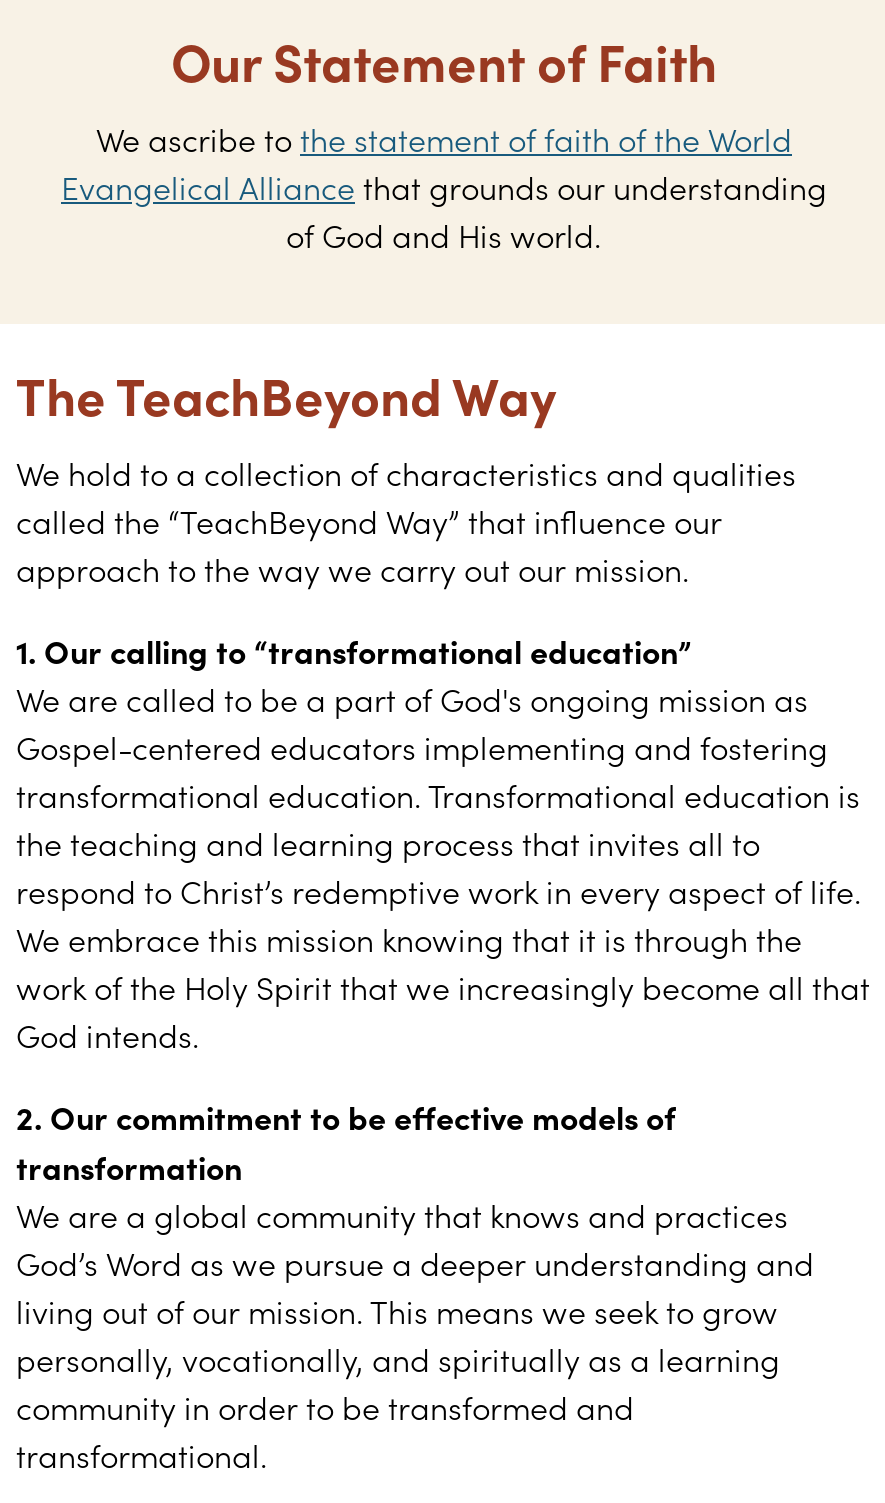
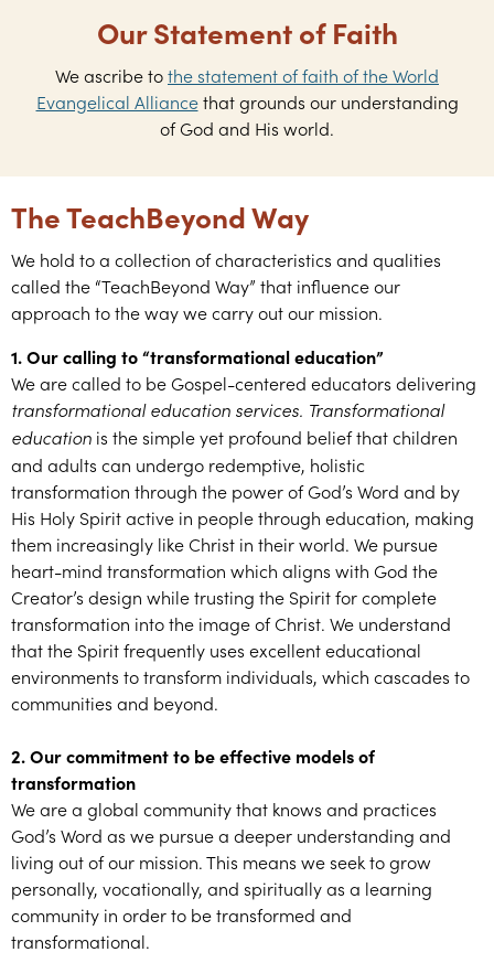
- We are called to be a part of God's ongoing mission as
- Gospel-centered educators implementing and fostering
- transformational education. Transformational education is
- the teaching and learning process that invites all to
- respond to Christ’s redemptive work in every aspect of life.
- We embrace this mission knowing that it is through the
- work of the Holy Spirit that we increasingly become all that
- God intends.
+ We are called to be Gospel-centered educators delivering
+ transformational education services. Transformational
+ education is the simple yet profound belief that children
+ and adults can undergo redemptive, holistic
+ transformation through the power of God’s Word and by
+ His Holy Spirit active in people through education, making
+ them increasingly like Christ in their world. We pursue
+ heart-mind transformation which aligns with God the
+ Creator’s design while trusting the Spirit for complete
+ transformation into the image of Christ. We understand
+ that the Spirit frequently uses excellent educational
+ environments to transform individuals, which cascades to
+ communities and beyond.
